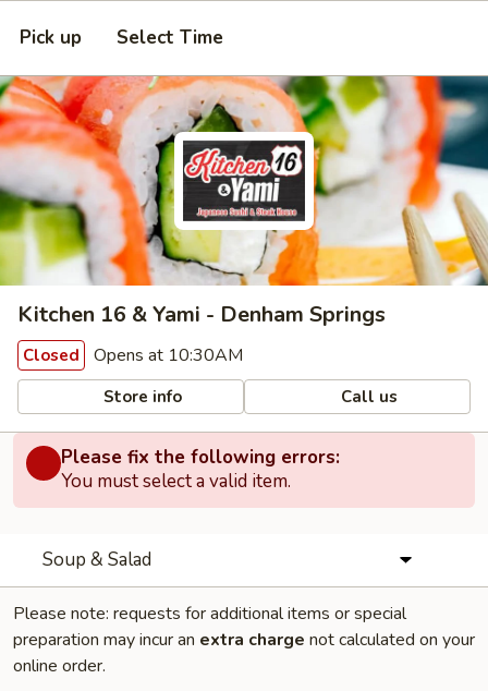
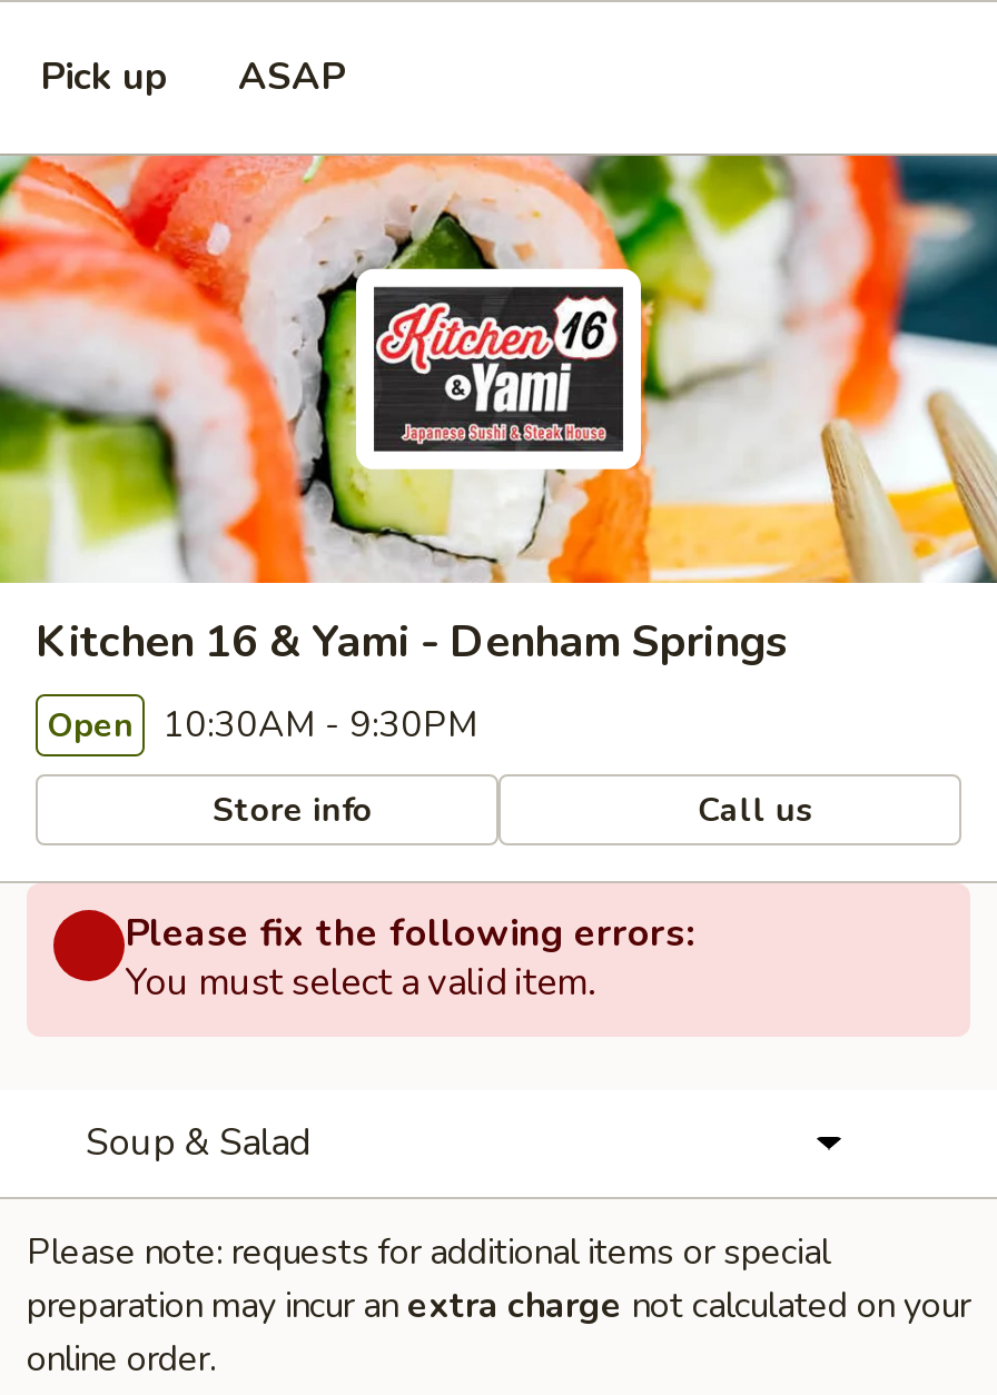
- Select Time
+ ASAP

- Closed Opens at 10:30AM
+ Open 10:30AM - 9:30PM
